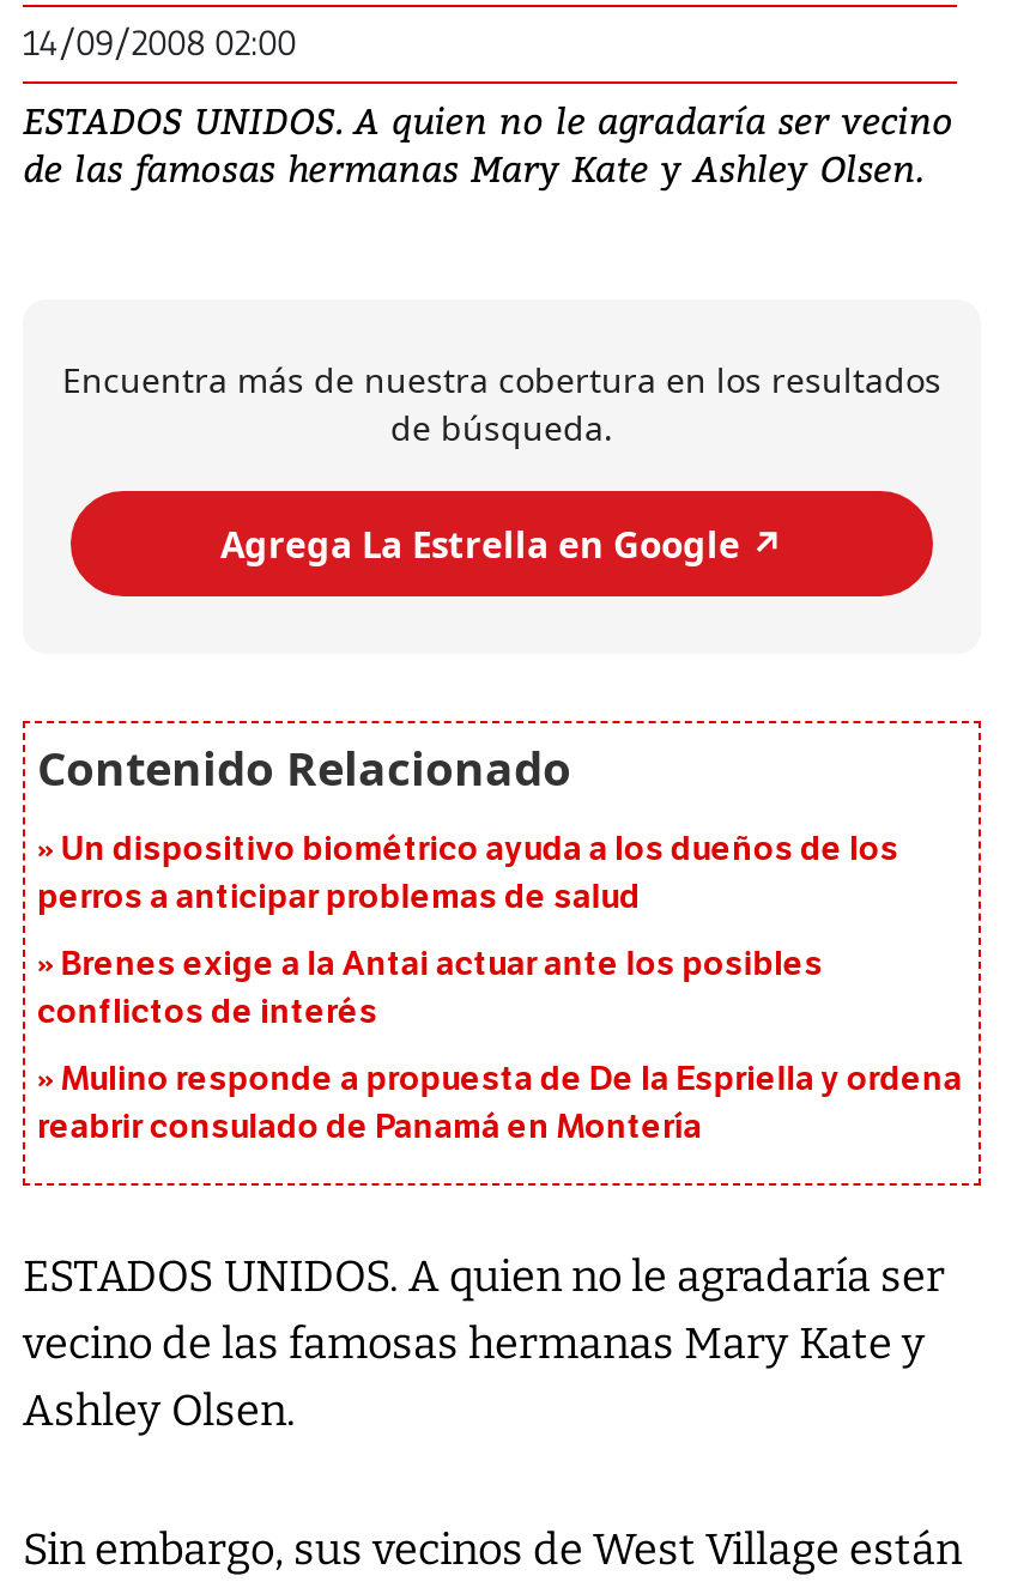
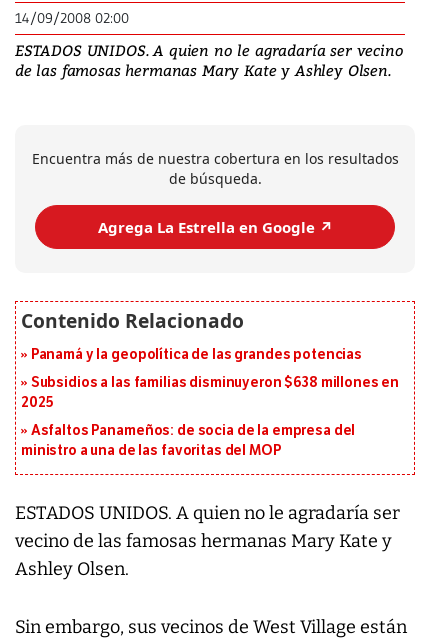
- Un dispositivo biométrico ayuda a los dueños de los
- perros a anticipar problemas de salud
+ Panamá y la geopolítica de las grandes potencias

- Brenes exige a la Antai actuar ante los posibles
- conflictos de interés
+ Subsidios a las familias disminuyeron $638 millones en
+ 2025

- Mulino responde a propuesta de De la Espriella y ordena
- reabrir consulado de Panamá en Montería
+ Asfaltos Panameños: de socia de la empresa del
+ ministro a una de las favoritas del MOP
